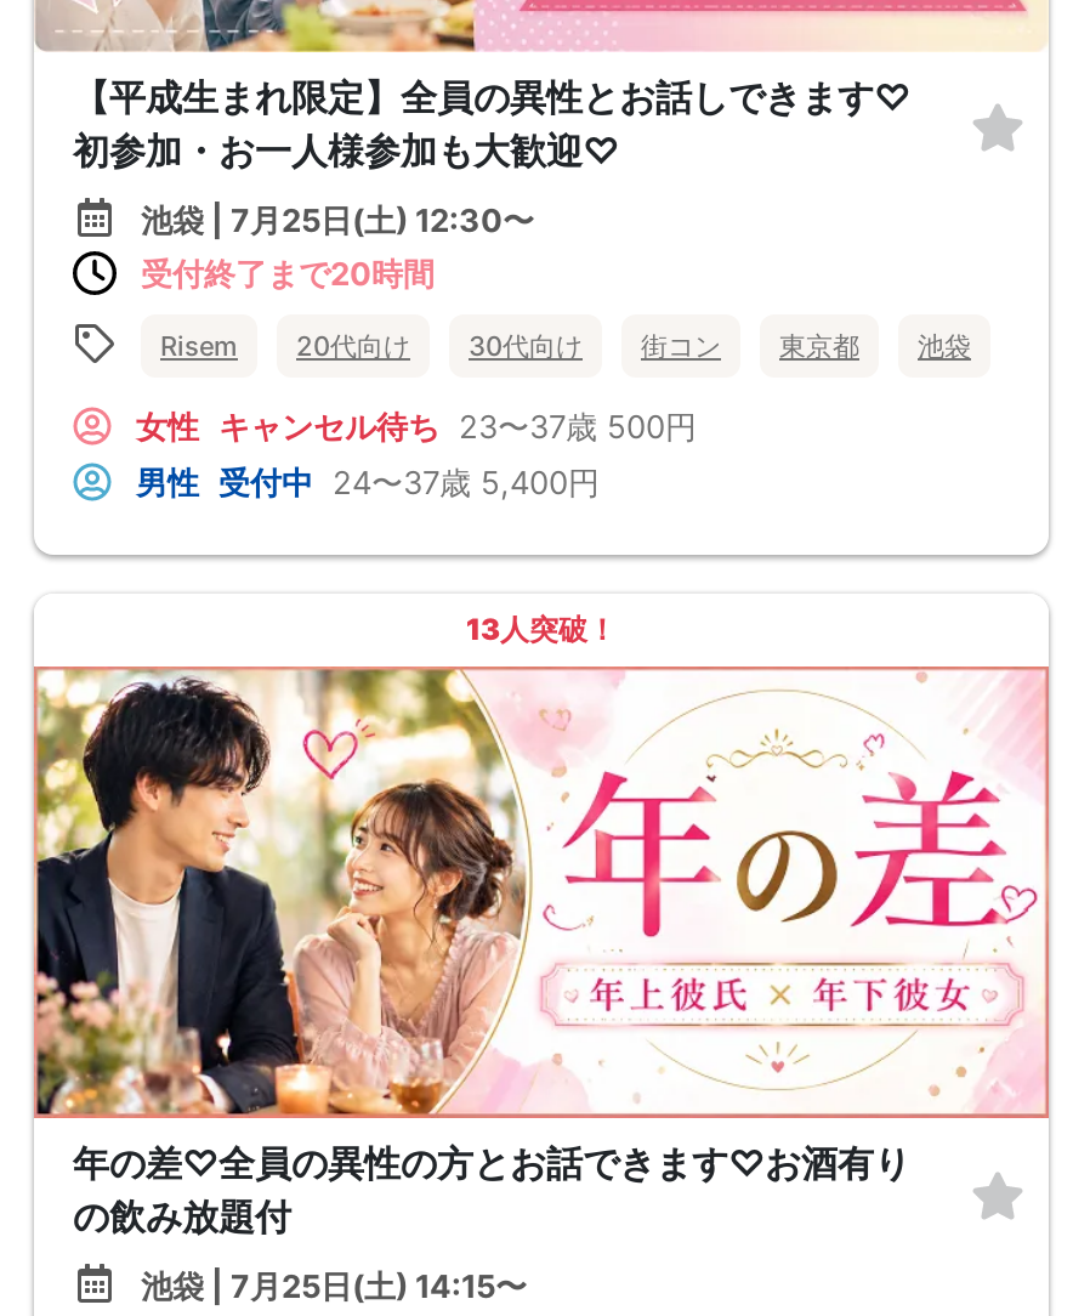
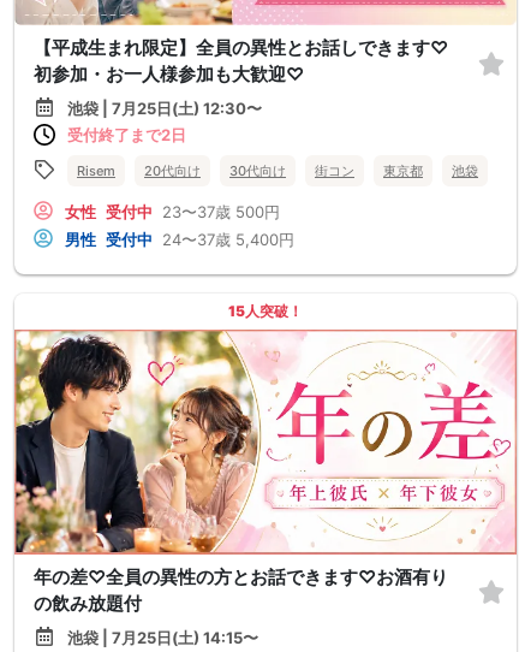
- 受付終了まで20時間
+ 受付終了まで2日

- 女性 キャンセル待ち 23〜37歳 500円
+ 女性 受付中 23〜37歳 500円

- 13人突破！
+ 15人突破！
